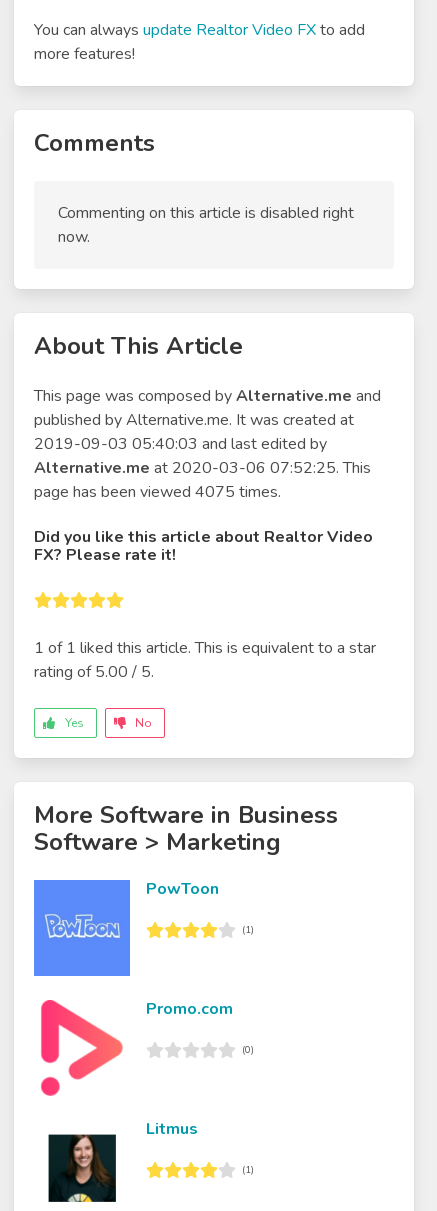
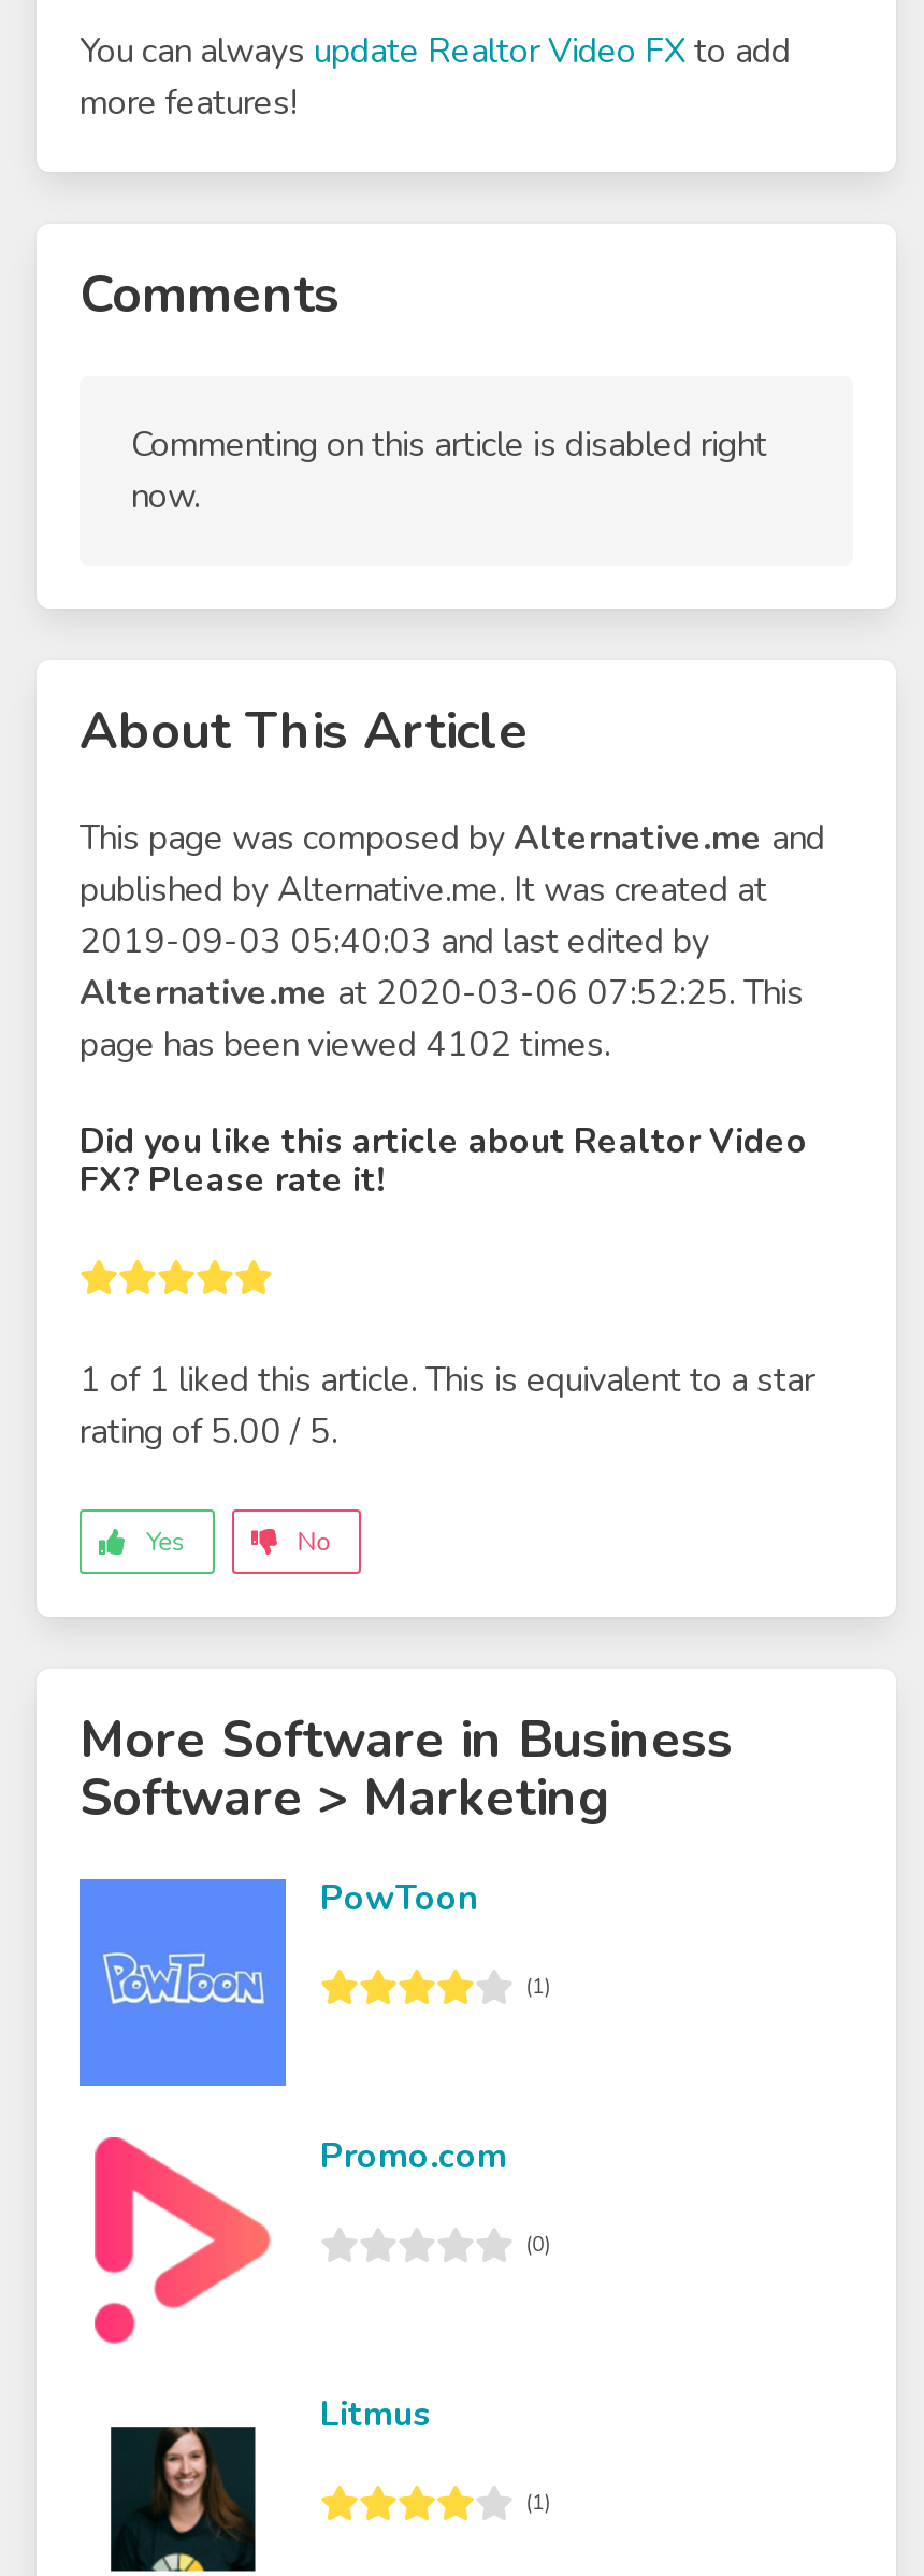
- page has been viewed 4075 times.
+ page has been viewed 4102 times.
